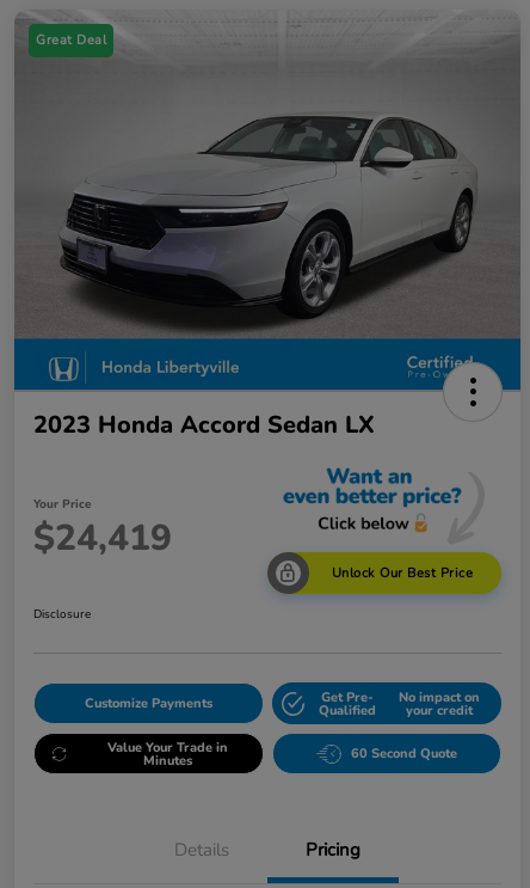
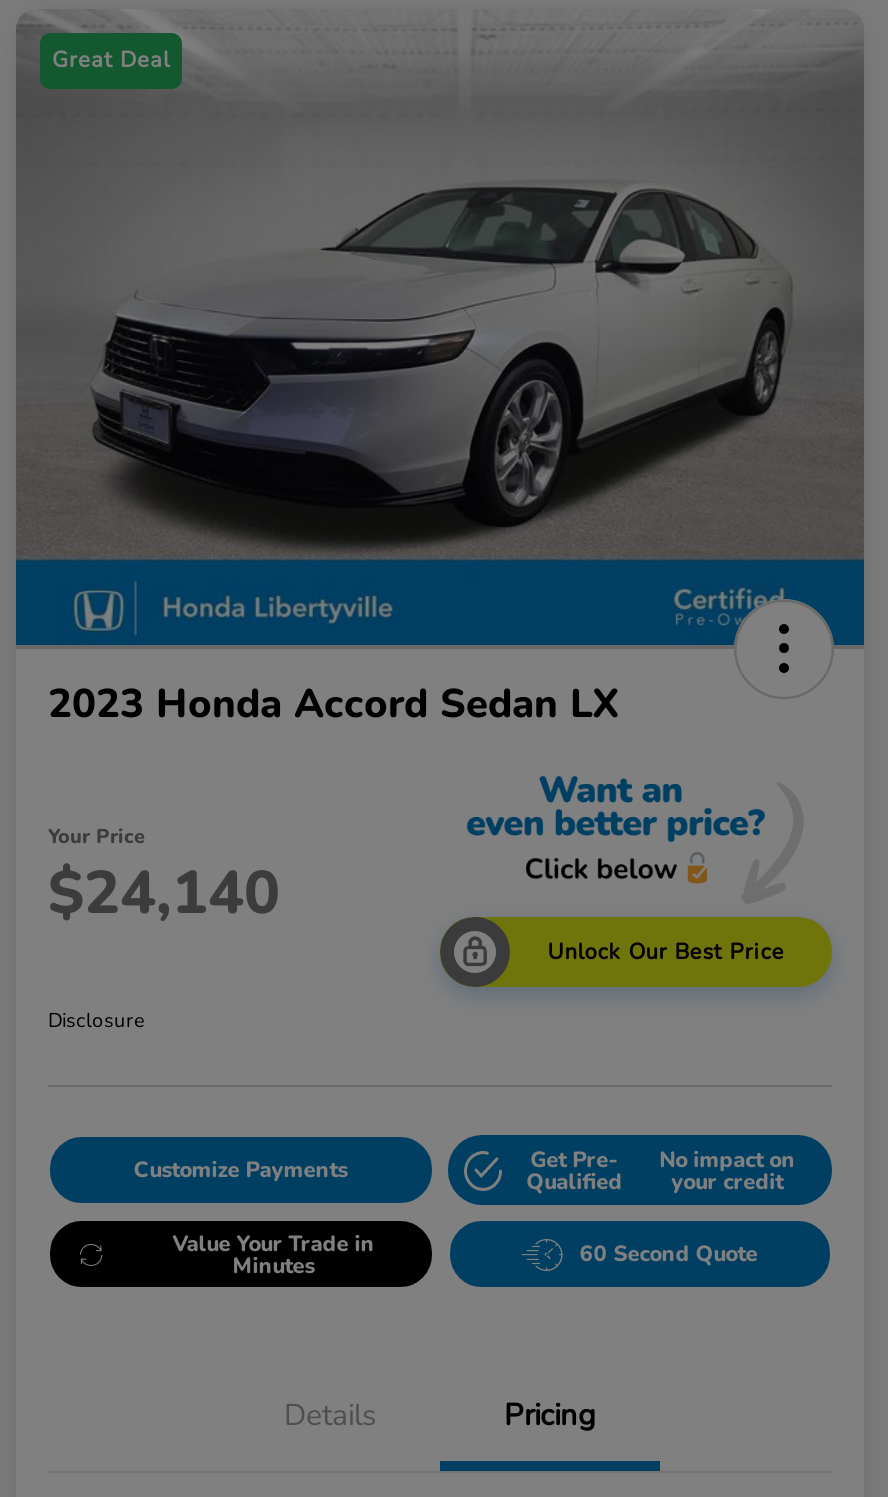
- $24,419
+ $24,140
